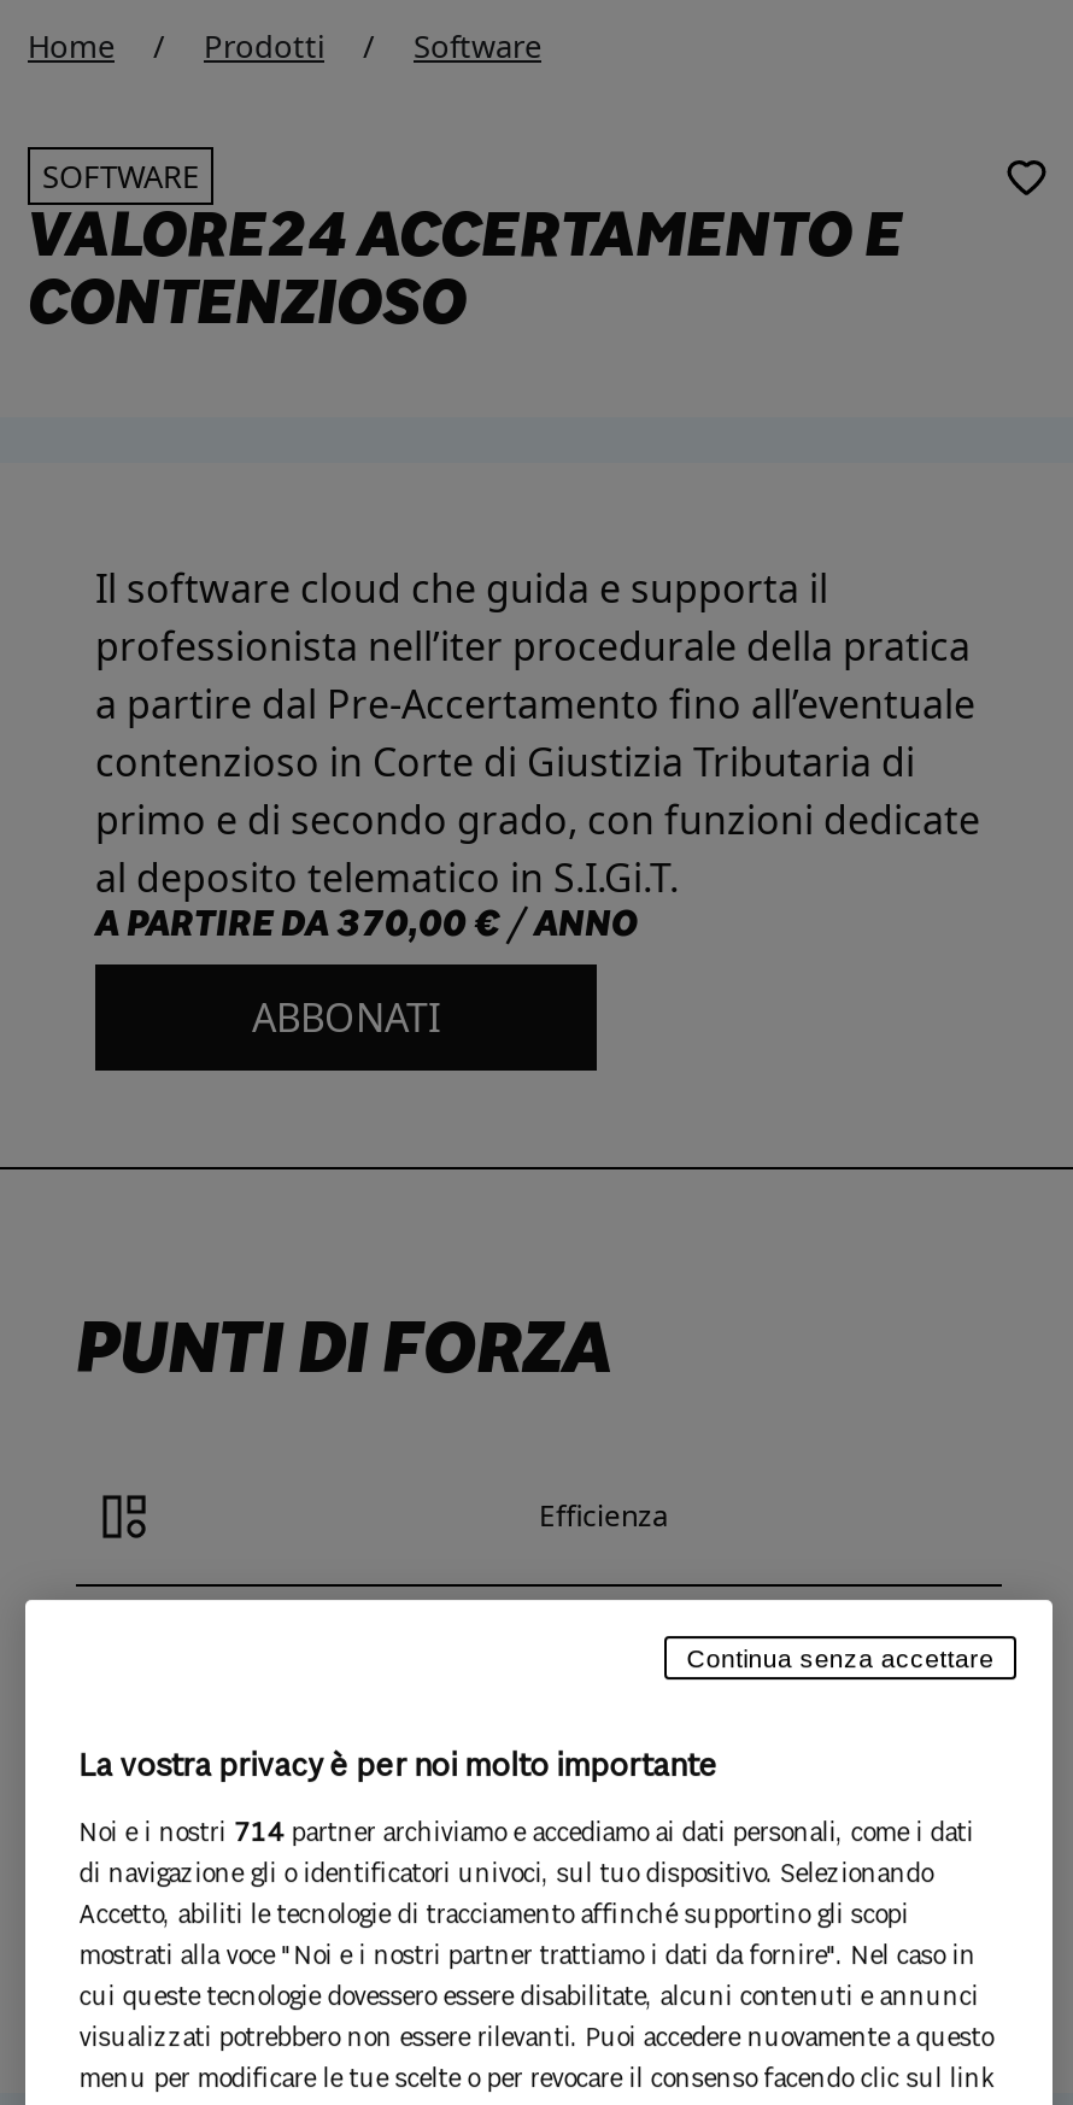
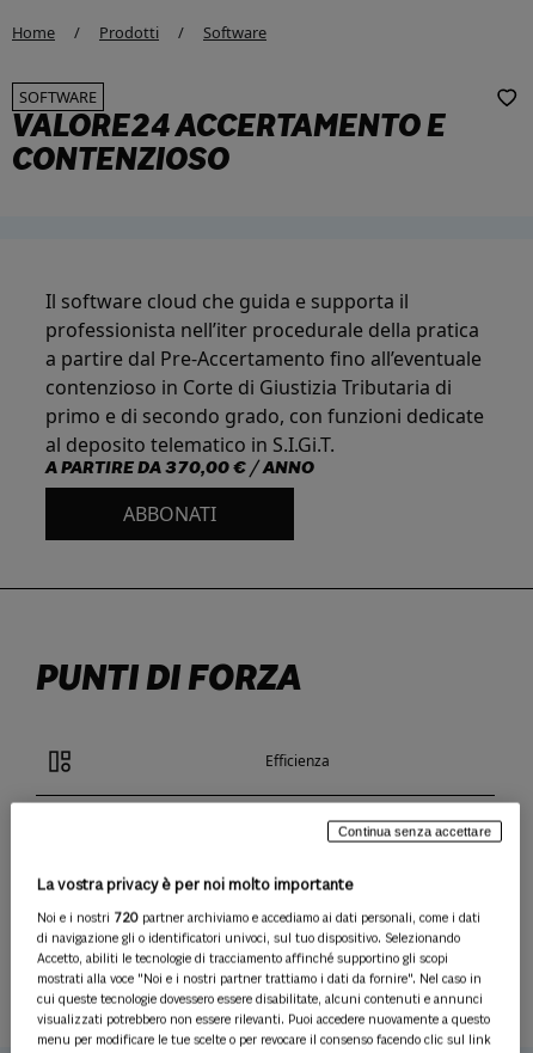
- Noi e i nostri 714 partner archiviamo e accediamo ai dati personali, come i dati
+ Noi e i nostri 720 partner archiviamo e accediamo ai dati personali, come i dati
